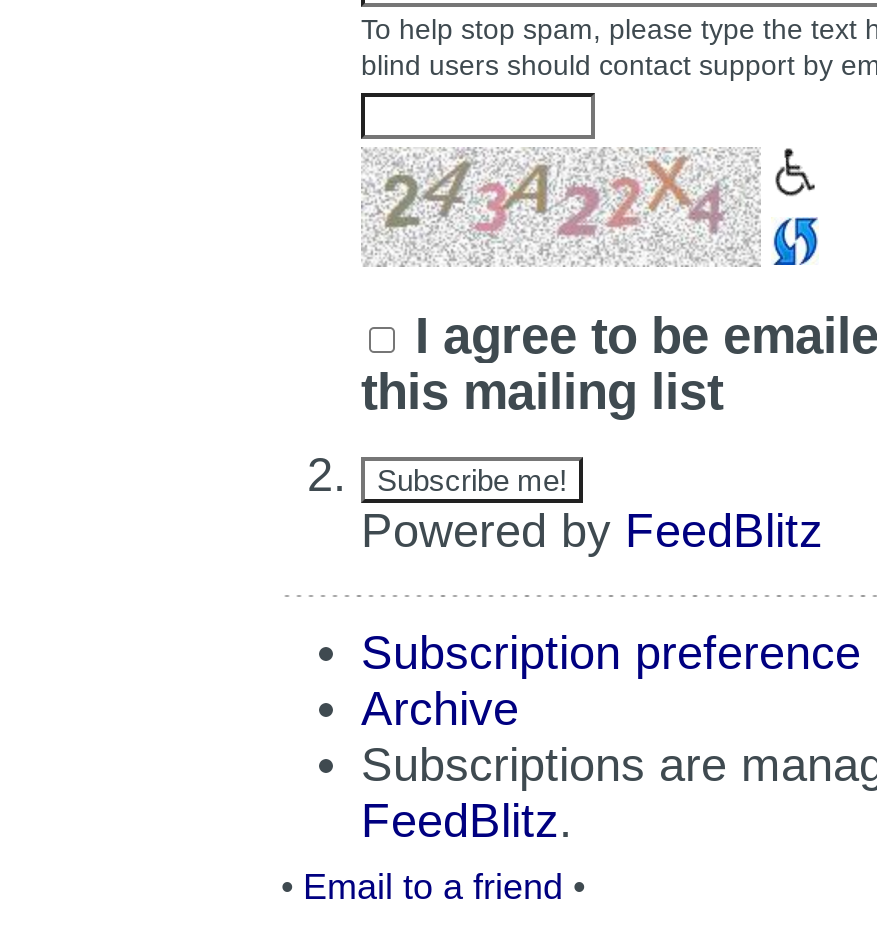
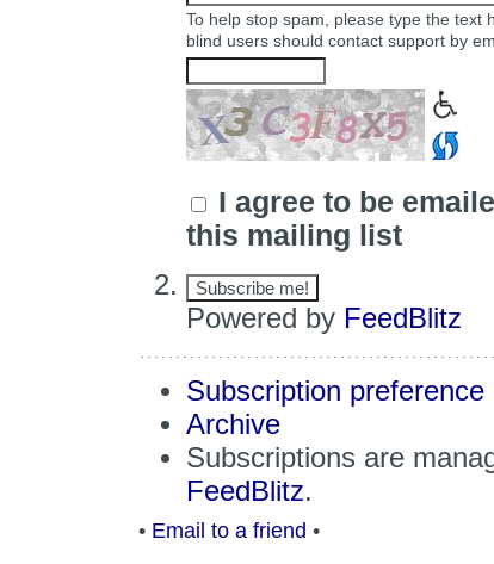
- [image]
+ [image]
